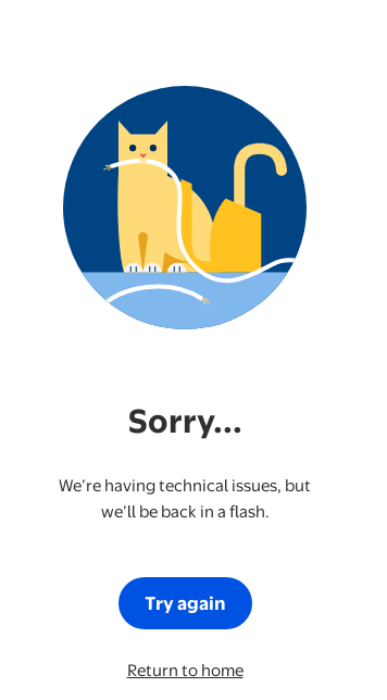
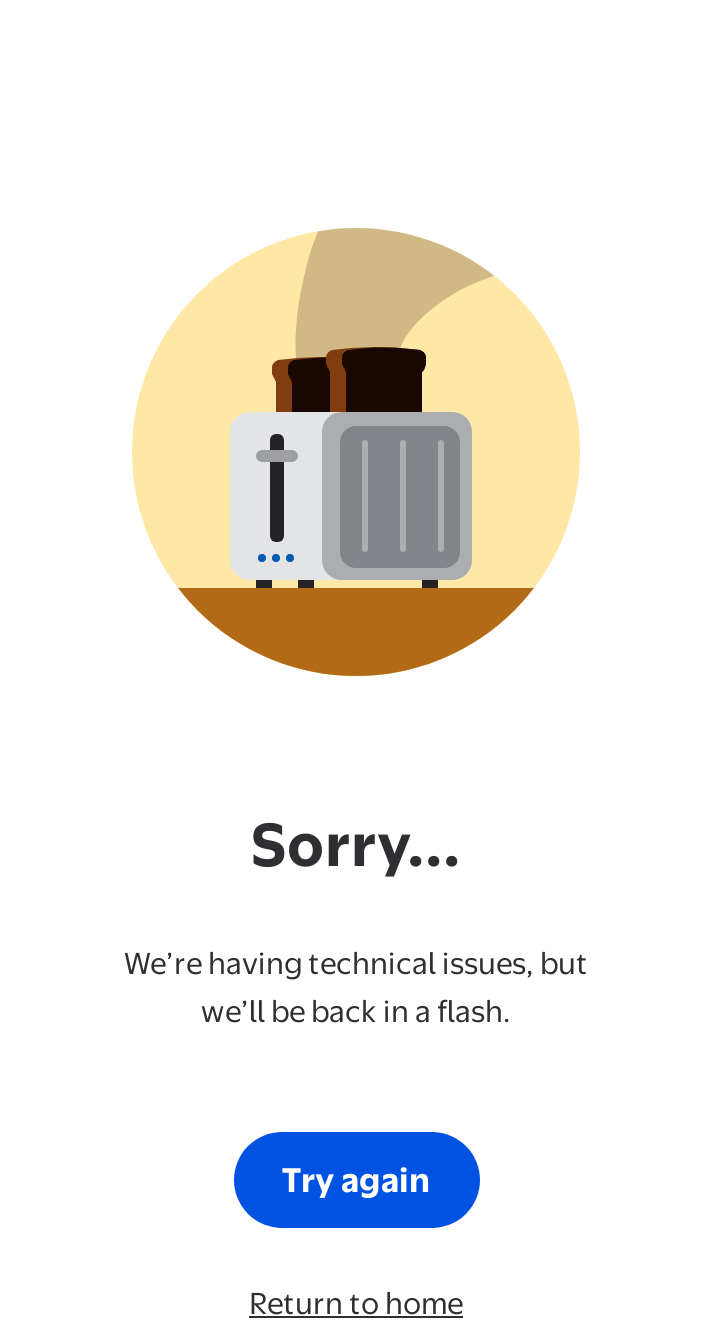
- [image]
+ [image]
